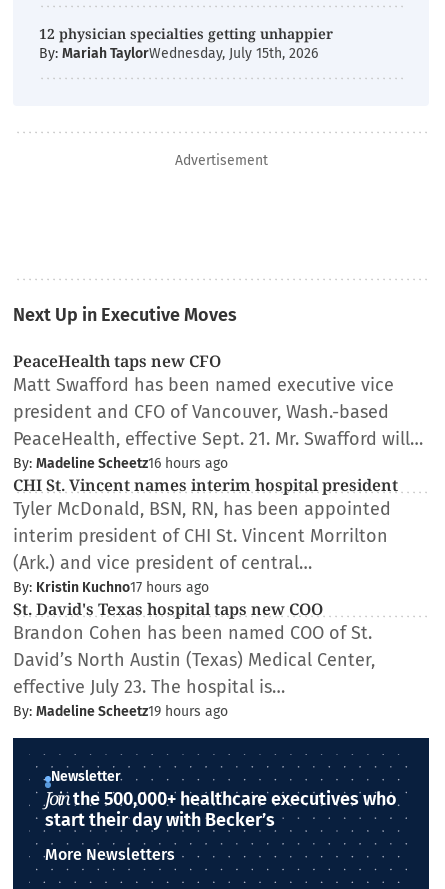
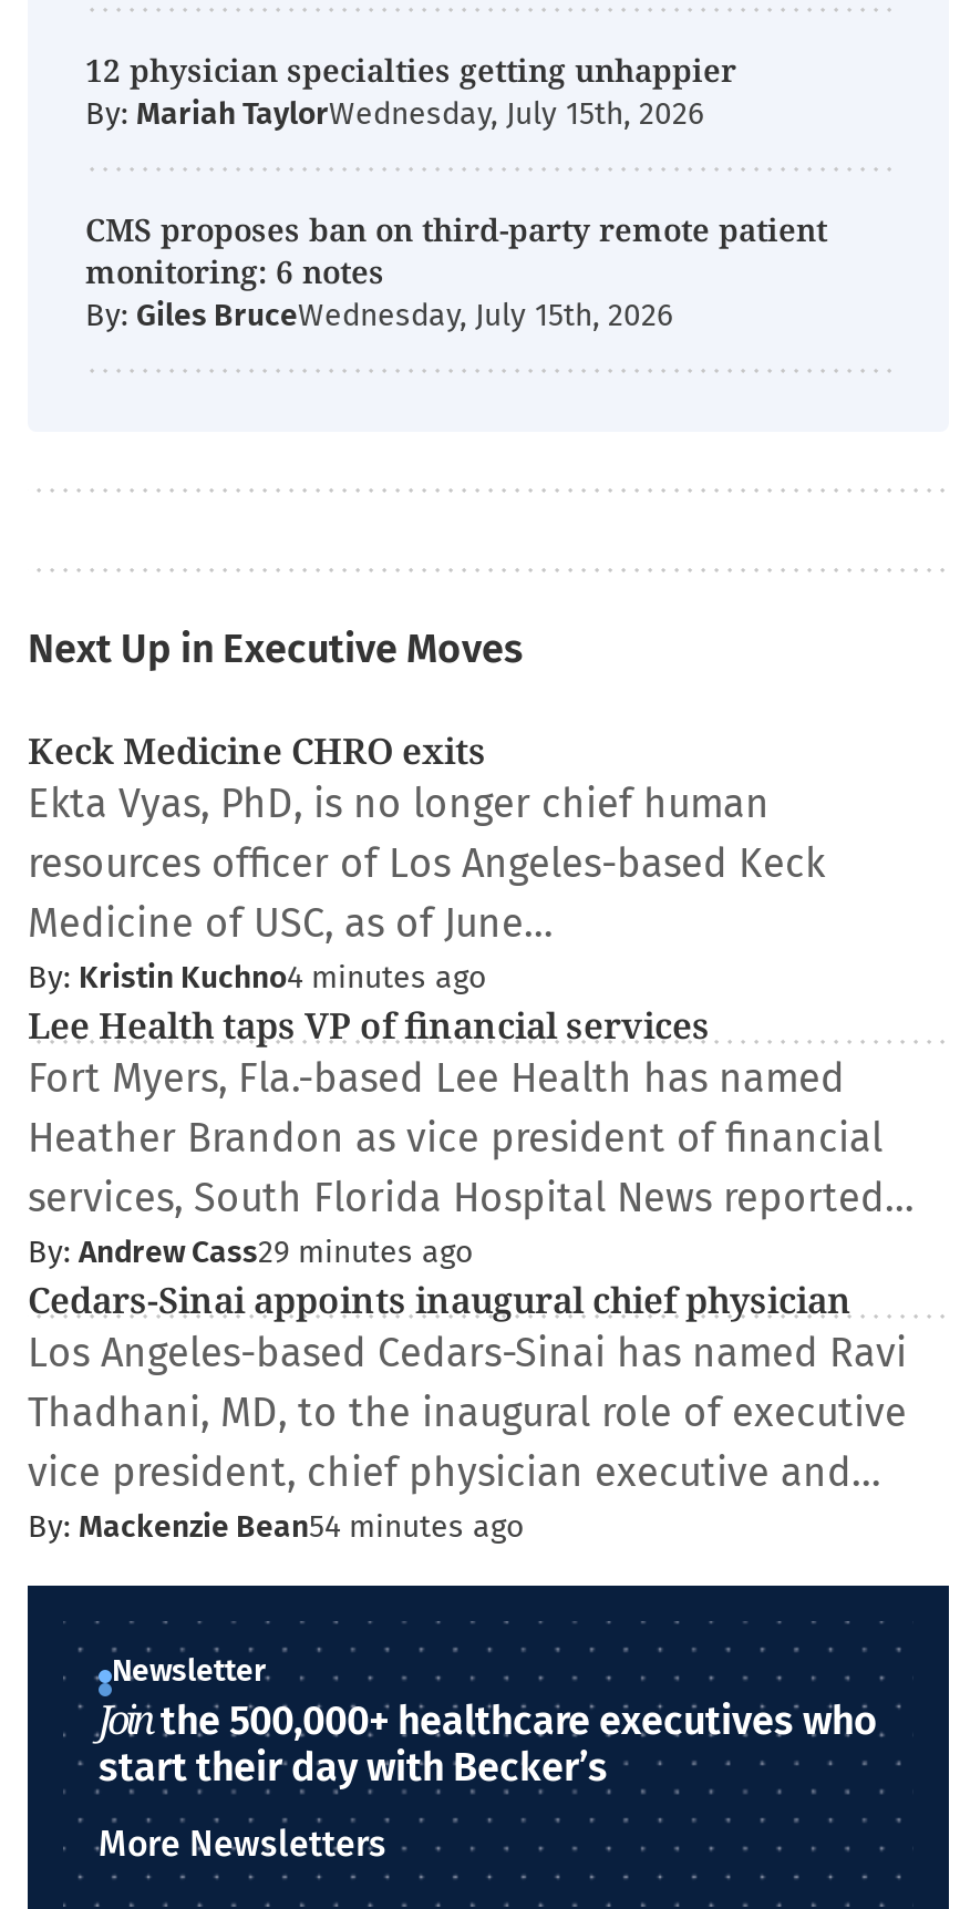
- Advertisement
+ CMS proposes ban on third-party remote patient
+ monitoring: 6 notes
+ By: Giles BruceWednesday, July 15th, 2026

- PeaceHealth taps new CFO
- Matt Swafford has been named executive vice
- president and CFO of Vancouver, Wash.-based
- PeaceHealth, effective Sept. 21. Mr. Swafford will…
- By: Madeline Scheetz16 hours ago
- CHI St. Vincent names interim hospital president
- Tyler McDonald, BSN, RN, has been appointed
- interim president of CHI St. Vincent Morrilton
- (Ark.) and vice president of central…
- By: Kristin Kuchno17 hours ago
- St. David's Texas hospital taps new COO
- Brandon Cohen has been named COO of St.
- David’s North Austin (Texas) Medical Center,
- effective July 23. The hospital is…
- By: Madeline Scheetz19 hours ago
+ Keck Medicine CHRO exits
+ Ekta Vyas, PhD, is no longer chief human
+ resources officer of Los Angeles-based Keck
+ Medicine of USC, as of June…
+ By: Kristin Kuchno
+ Lee Health taps VP of financial services
+ Fort Myers, Fla.-based Lee Health has named
+ Heather Brandon as vice president of financial
+ services, South Florida Hospital News reported…
+ By: Andrew Cass
+ Cedars-Sinai appoints inaugural chief physician
+ Los Angeles-based Cedars-Sinai has named Ravi
+ Thadhani, MD, to the inaugural role of executive
+ vice president, chief physician executive and…
+ By: Mackenzie Bean
